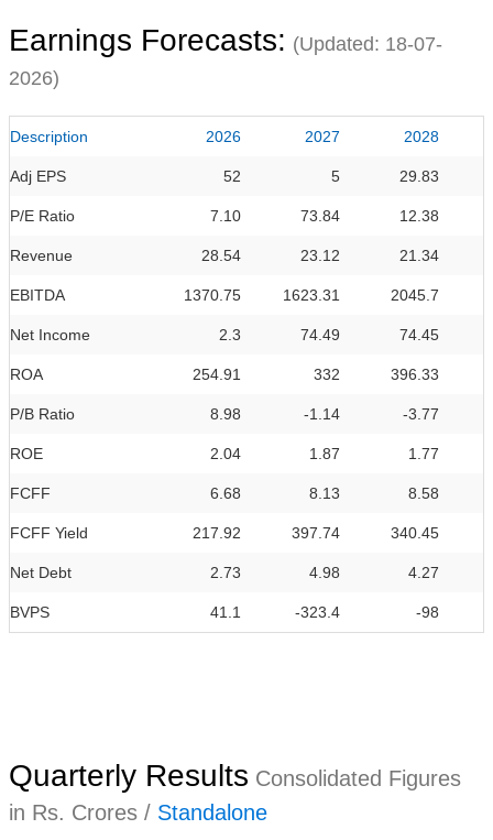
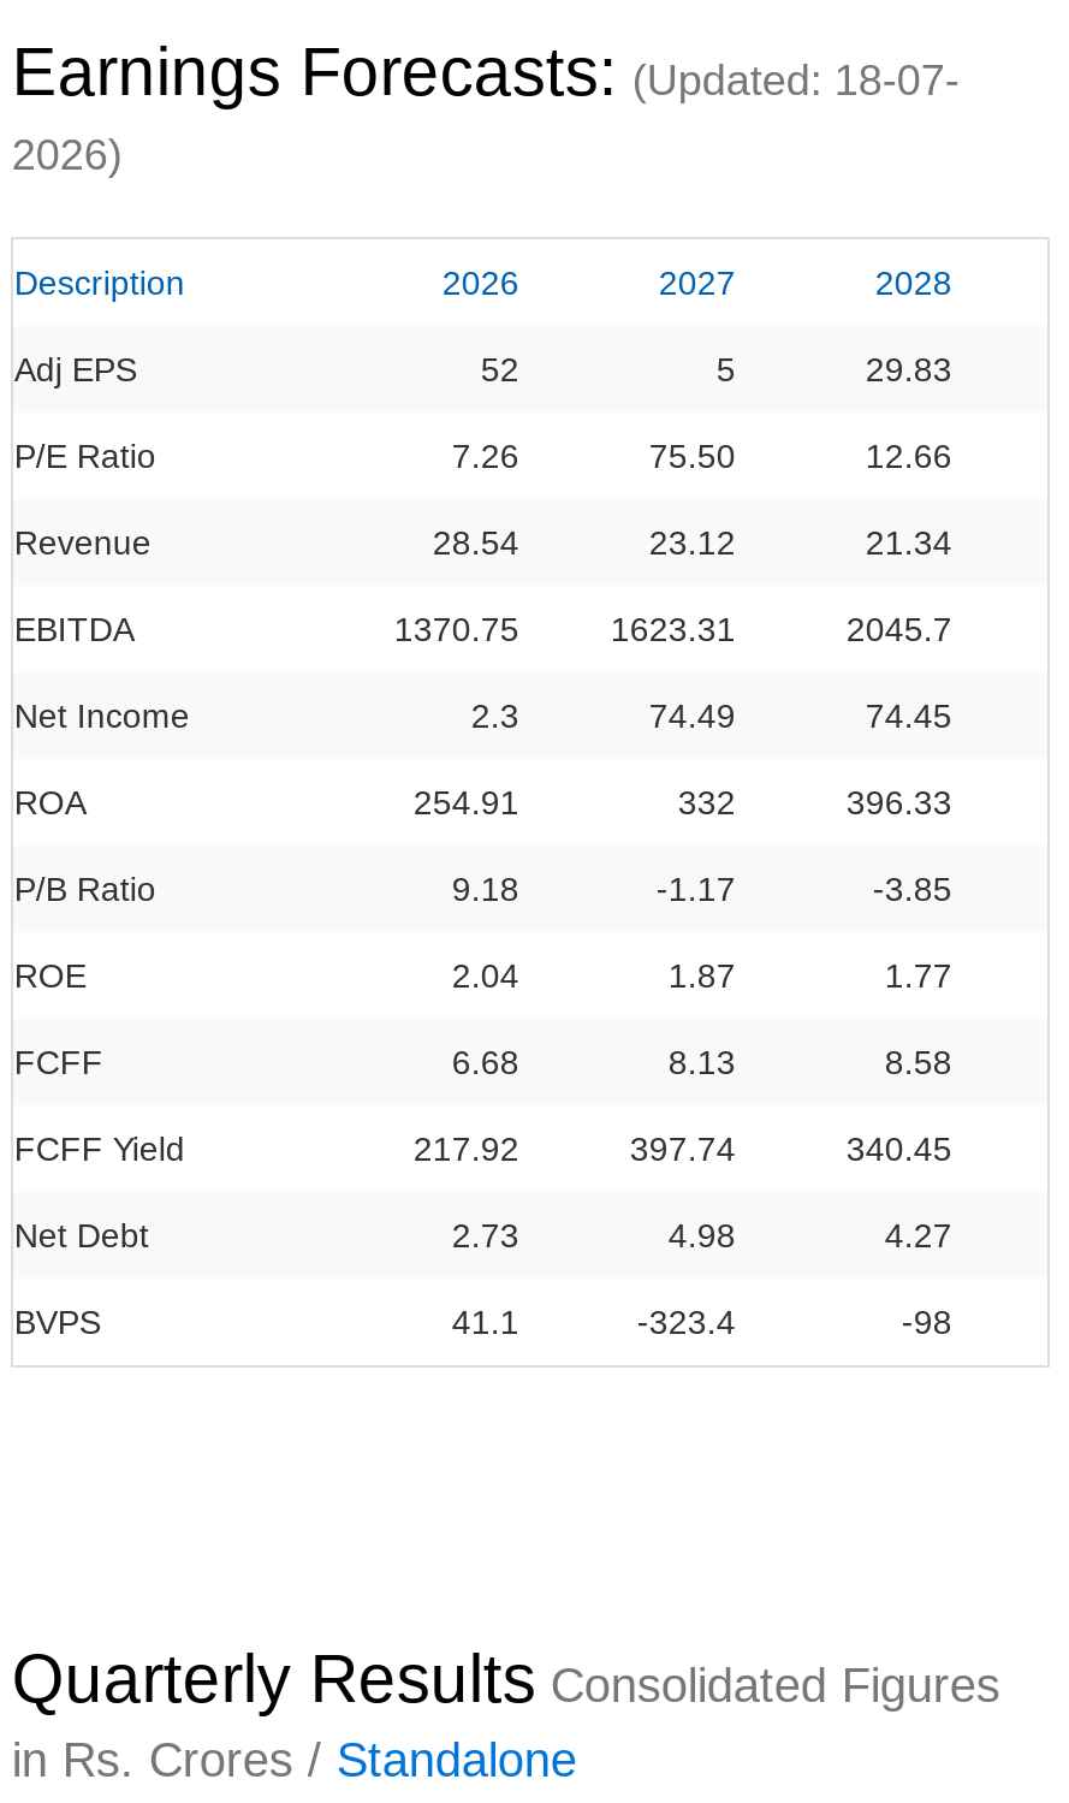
- 7.10
+ 7.26

- 73.84
+ 75.50

- 12.38
+ 12.66

- 8.98
+ 9.18

- -1.14
+ -1.17

- -3.77
+ -3.85
